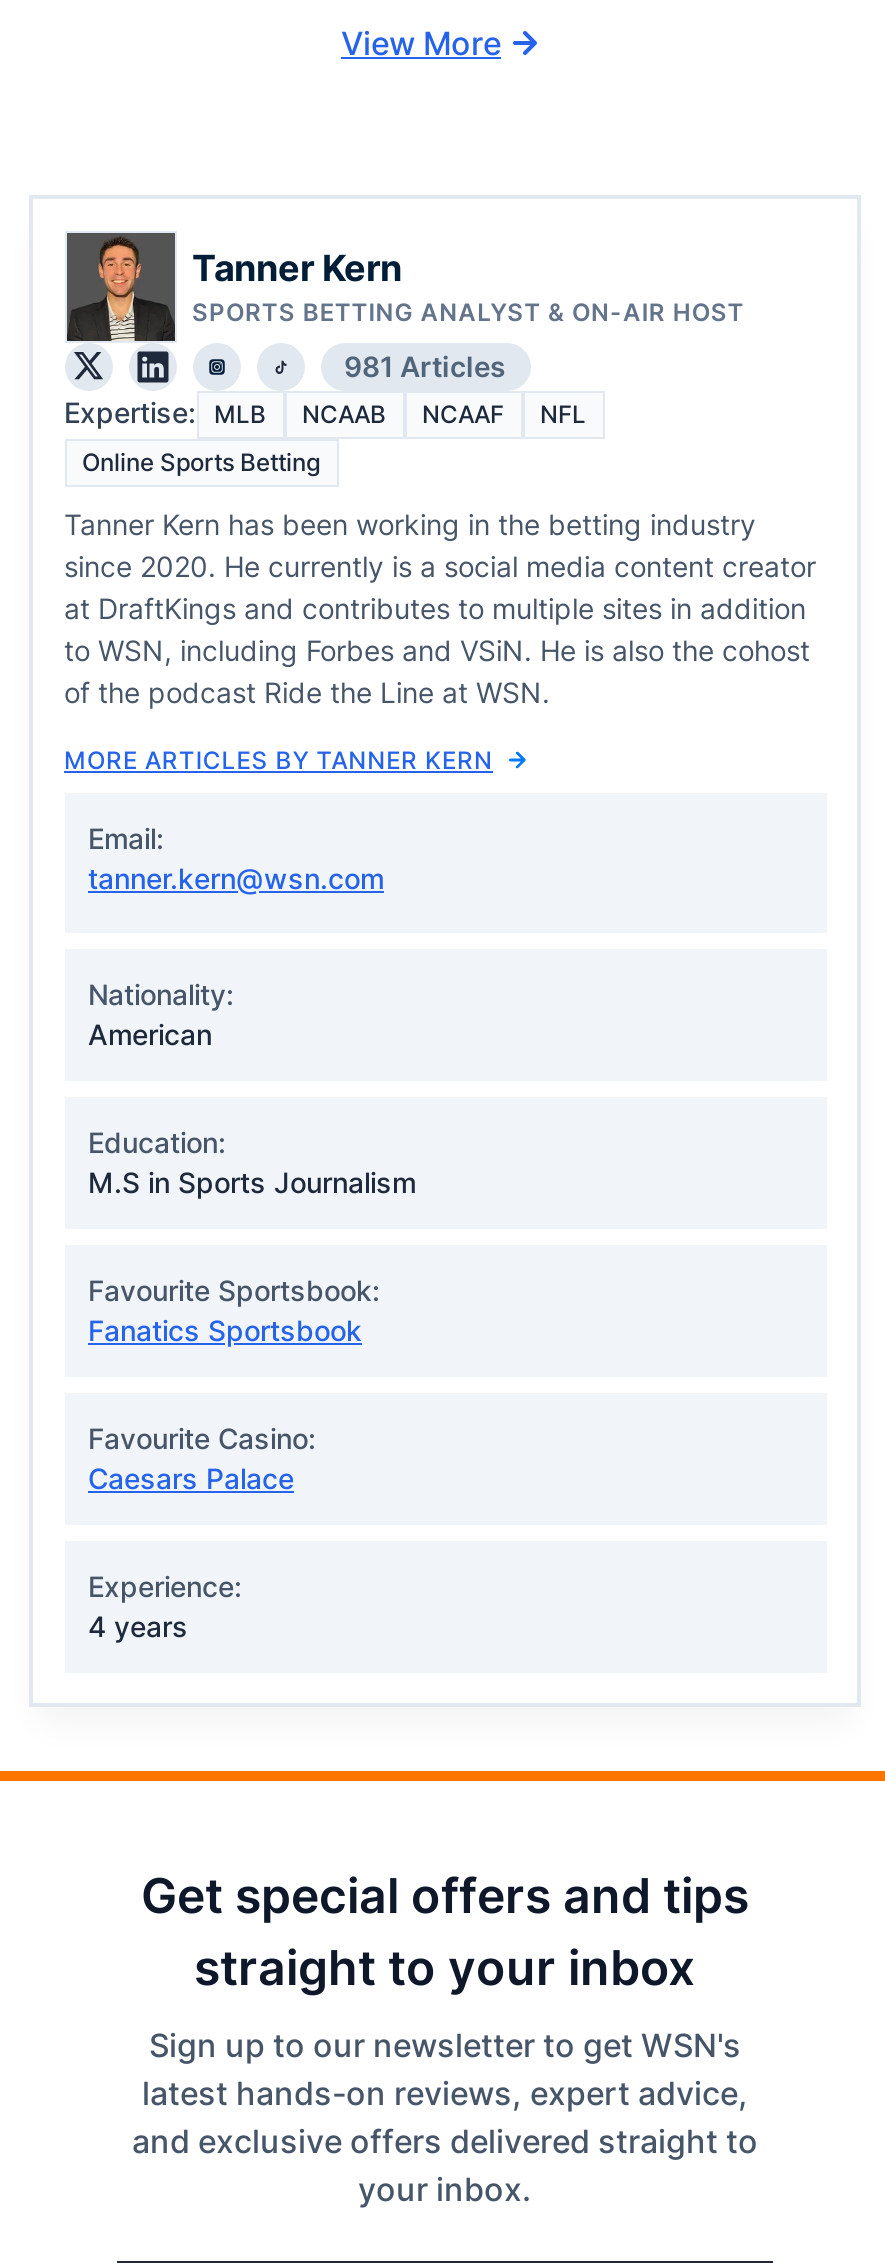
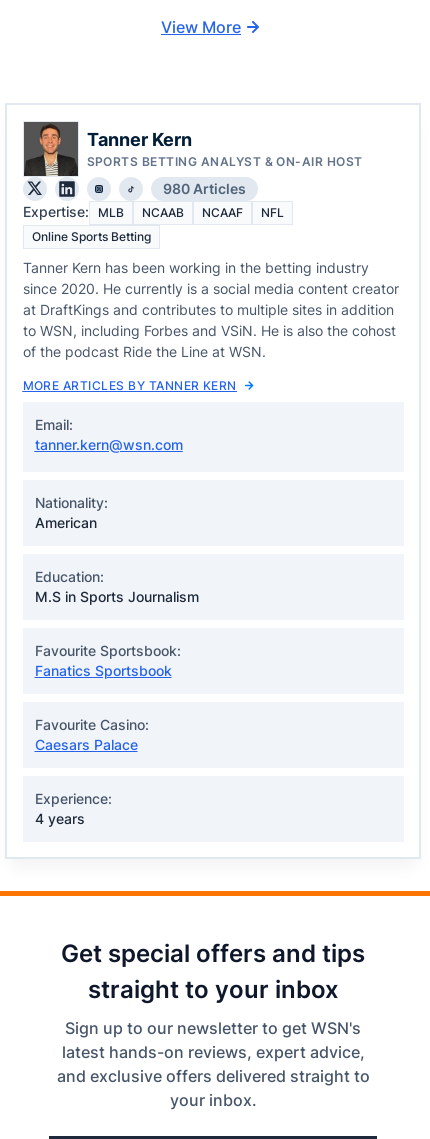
- 981 Articles
+ 980 Articles
